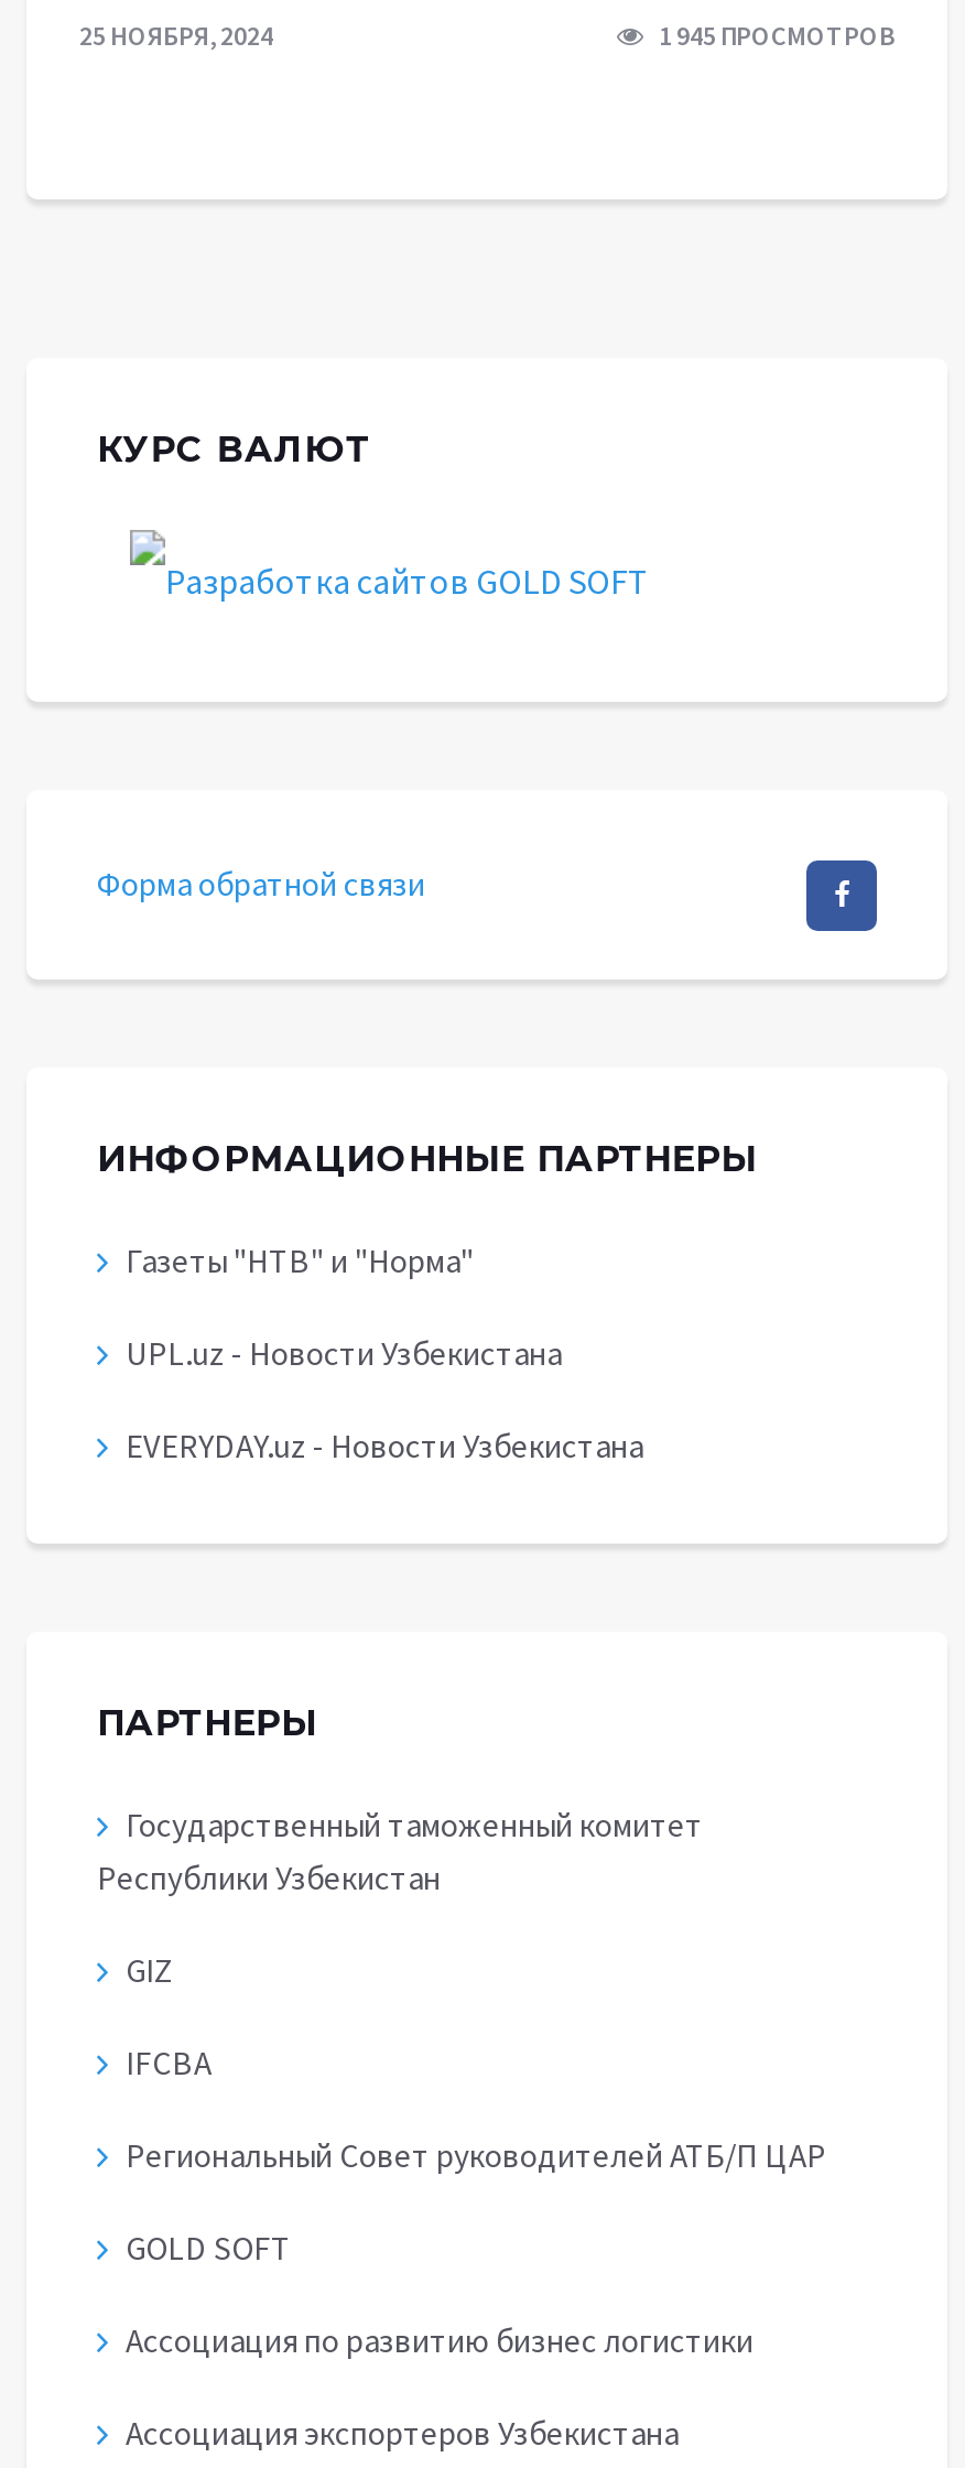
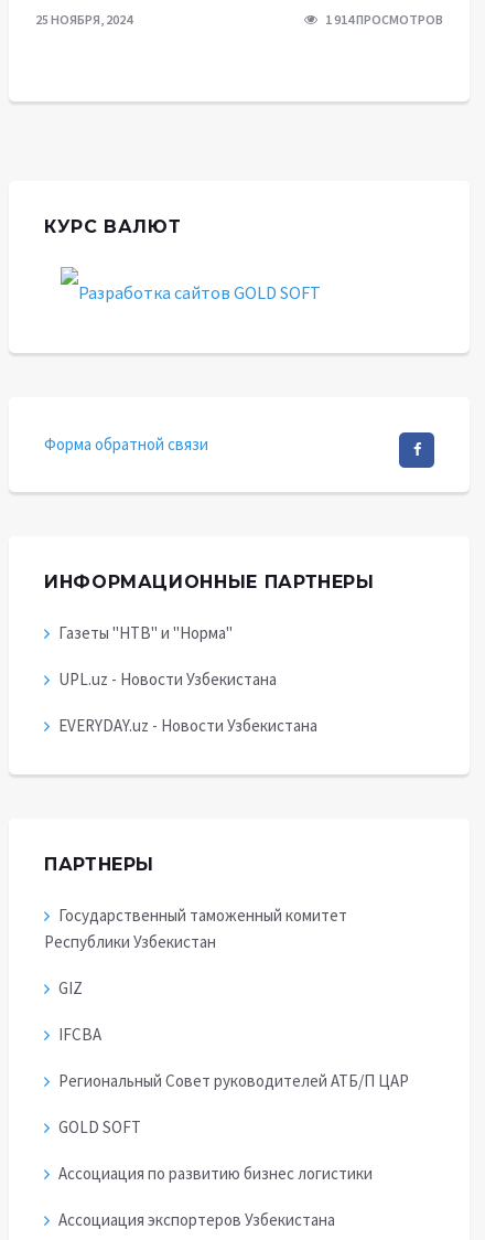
- 1 945 ПРОСМОТРОВ
+ 1 914 ПРОСМОТРОВ
